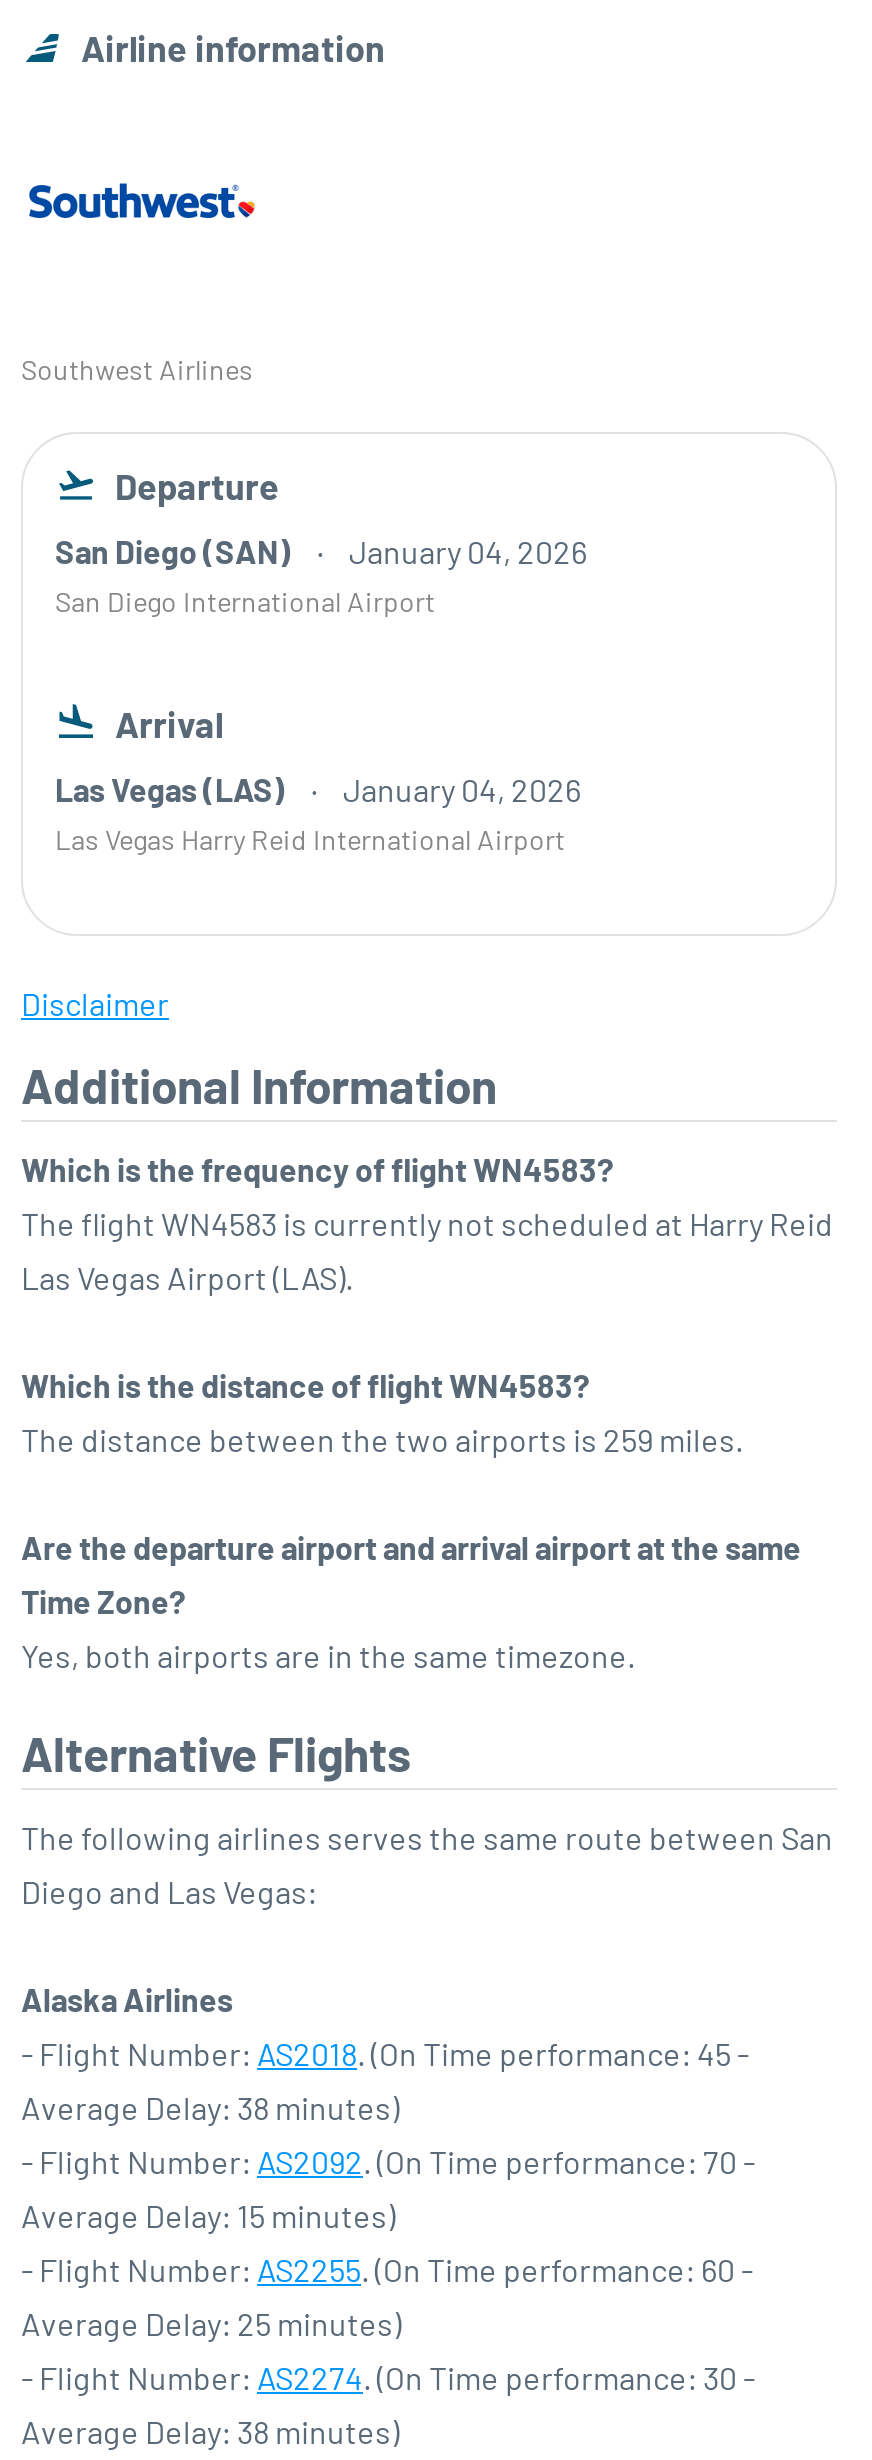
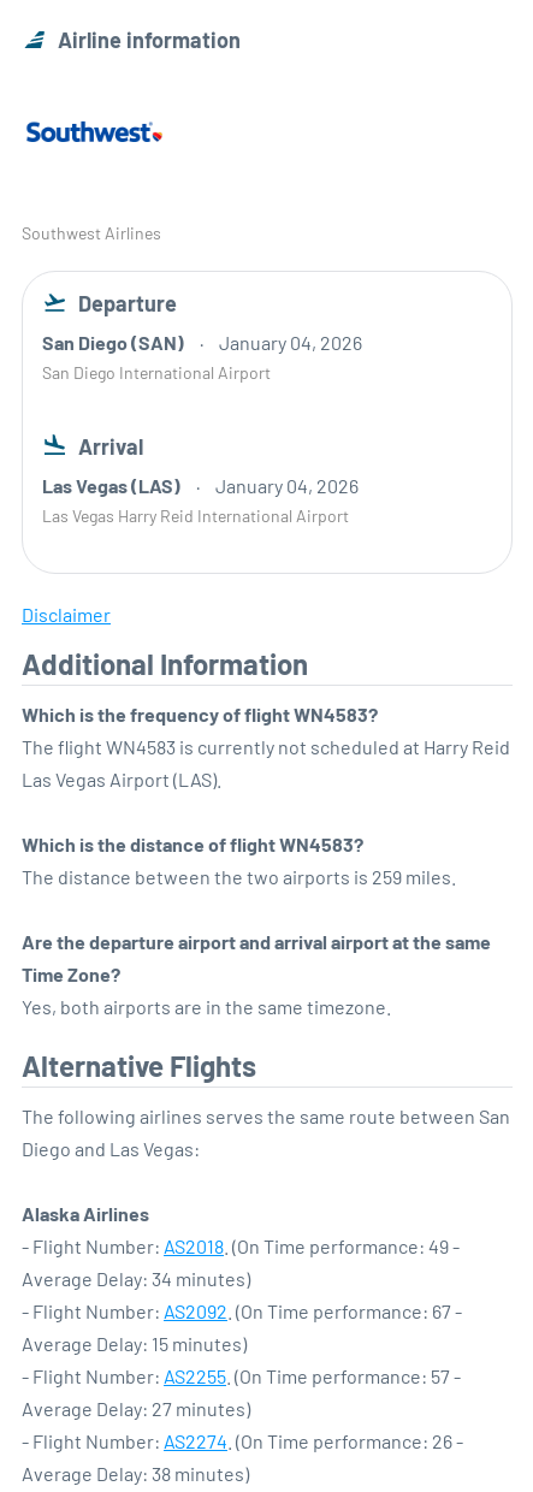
- - Flight Number: AS2018. (On Time performance: 45 -
+ - Flight Number: AS2018. (On Time performance: 49 -

- Average Delay: 38 minutes)
+ Average Delay: 34 minutes)

- - Flight Number: AS2092. (On Time performance: 70 -
+ - Flight Number: AS2092. (On Time performance: 67 -

- - Flight Number: AS2255. (On Time performance: 60 -
+ - Flight Number: AS2255. (On Time performance: 57 -

- Average Delay: 25 minutes)
+ Average Delay: 27 minutes)

- - Flight Number: AS2274. (On Time performance: 30 -
+ - Flight Number: AS2274. (On Time performance: 26 -
